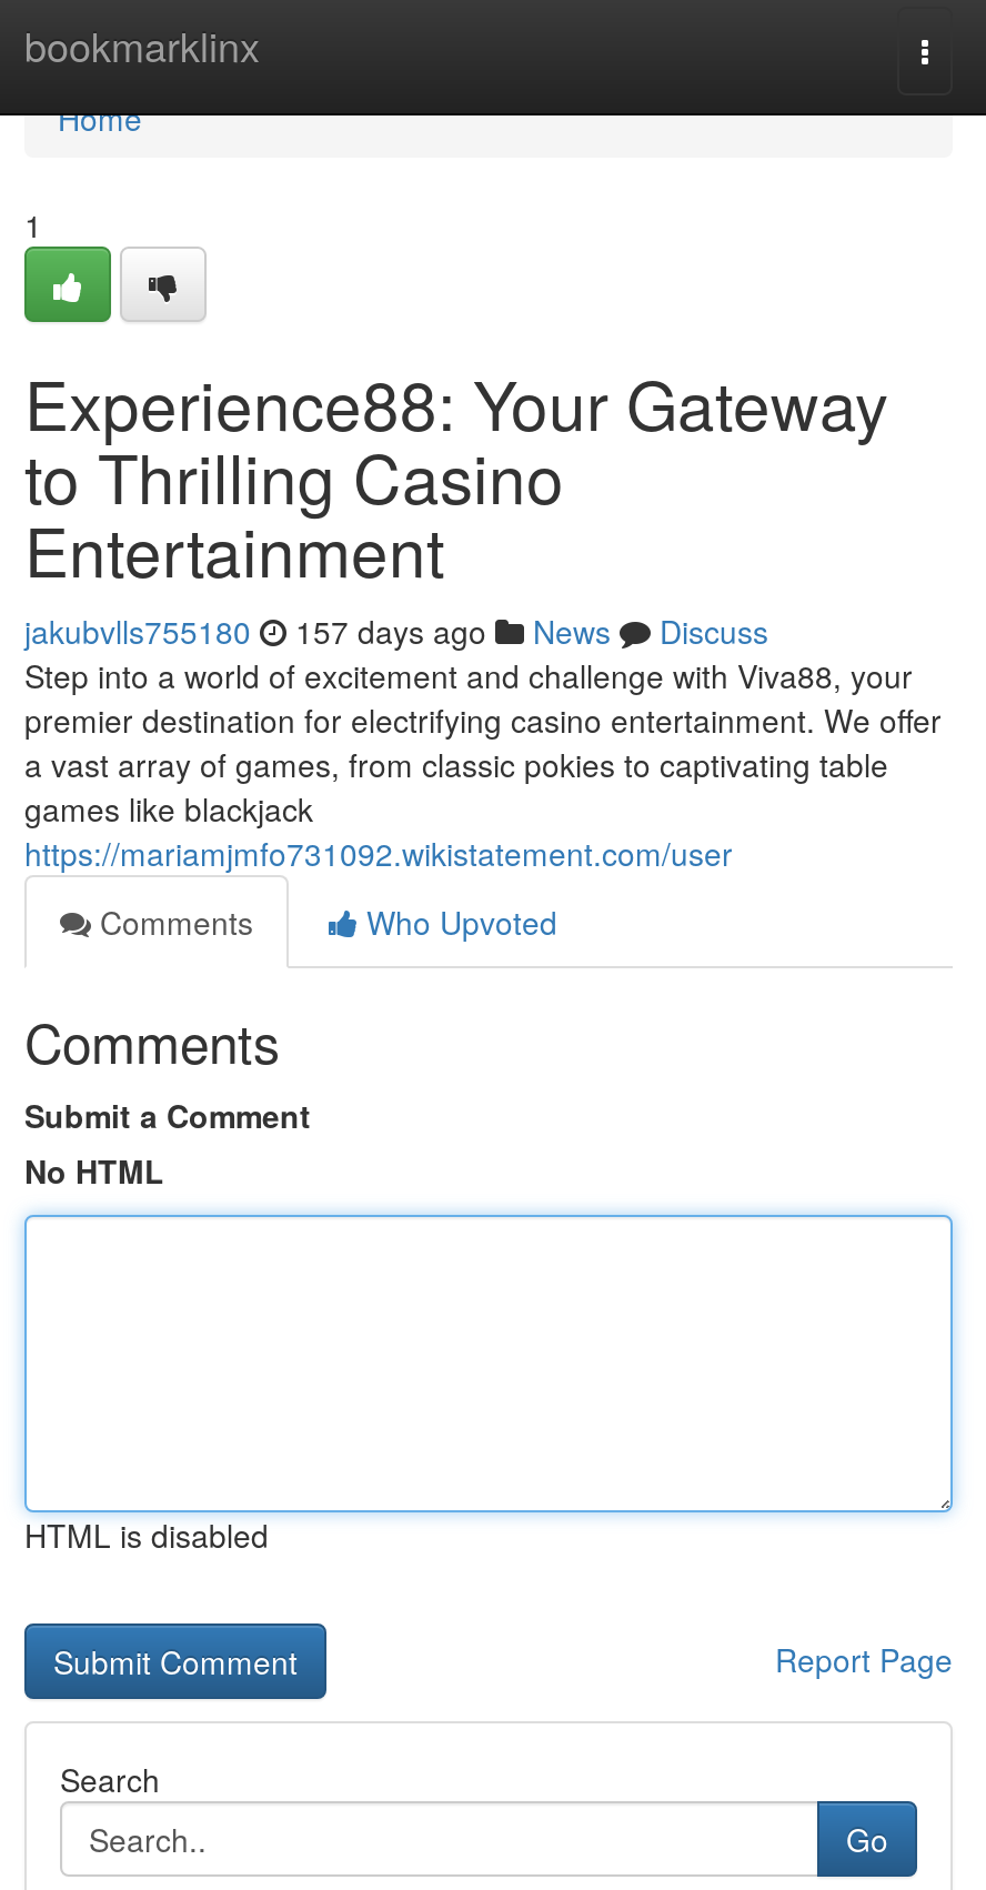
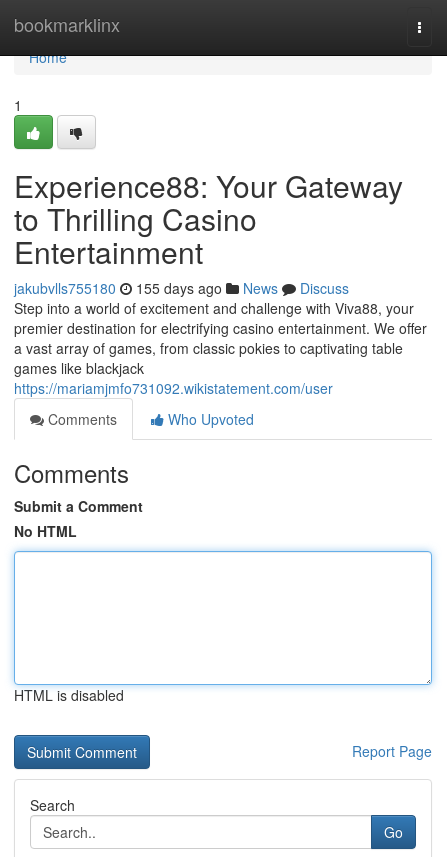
- jakubvlls755180 157 days ago News Discuss
+ jakubvlls755180 155 days ago News Discuss
